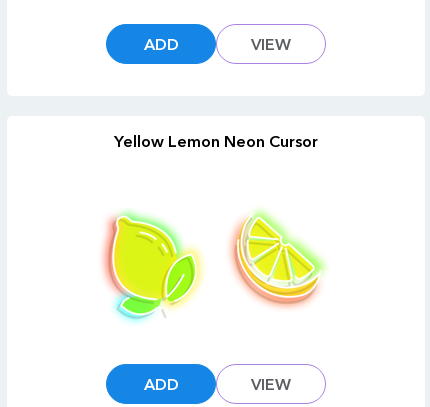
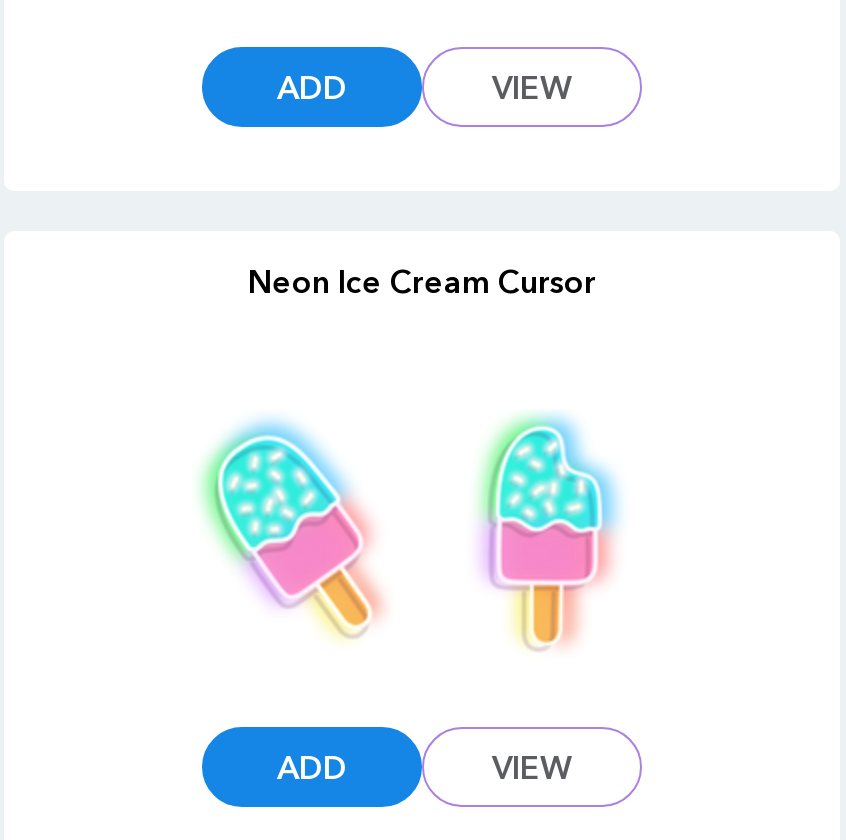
- Yellow Lemon Neon Cursor
+ Neon Ice Cream Cursor

- [image]
+ [image]

- [image]
+ [image]
